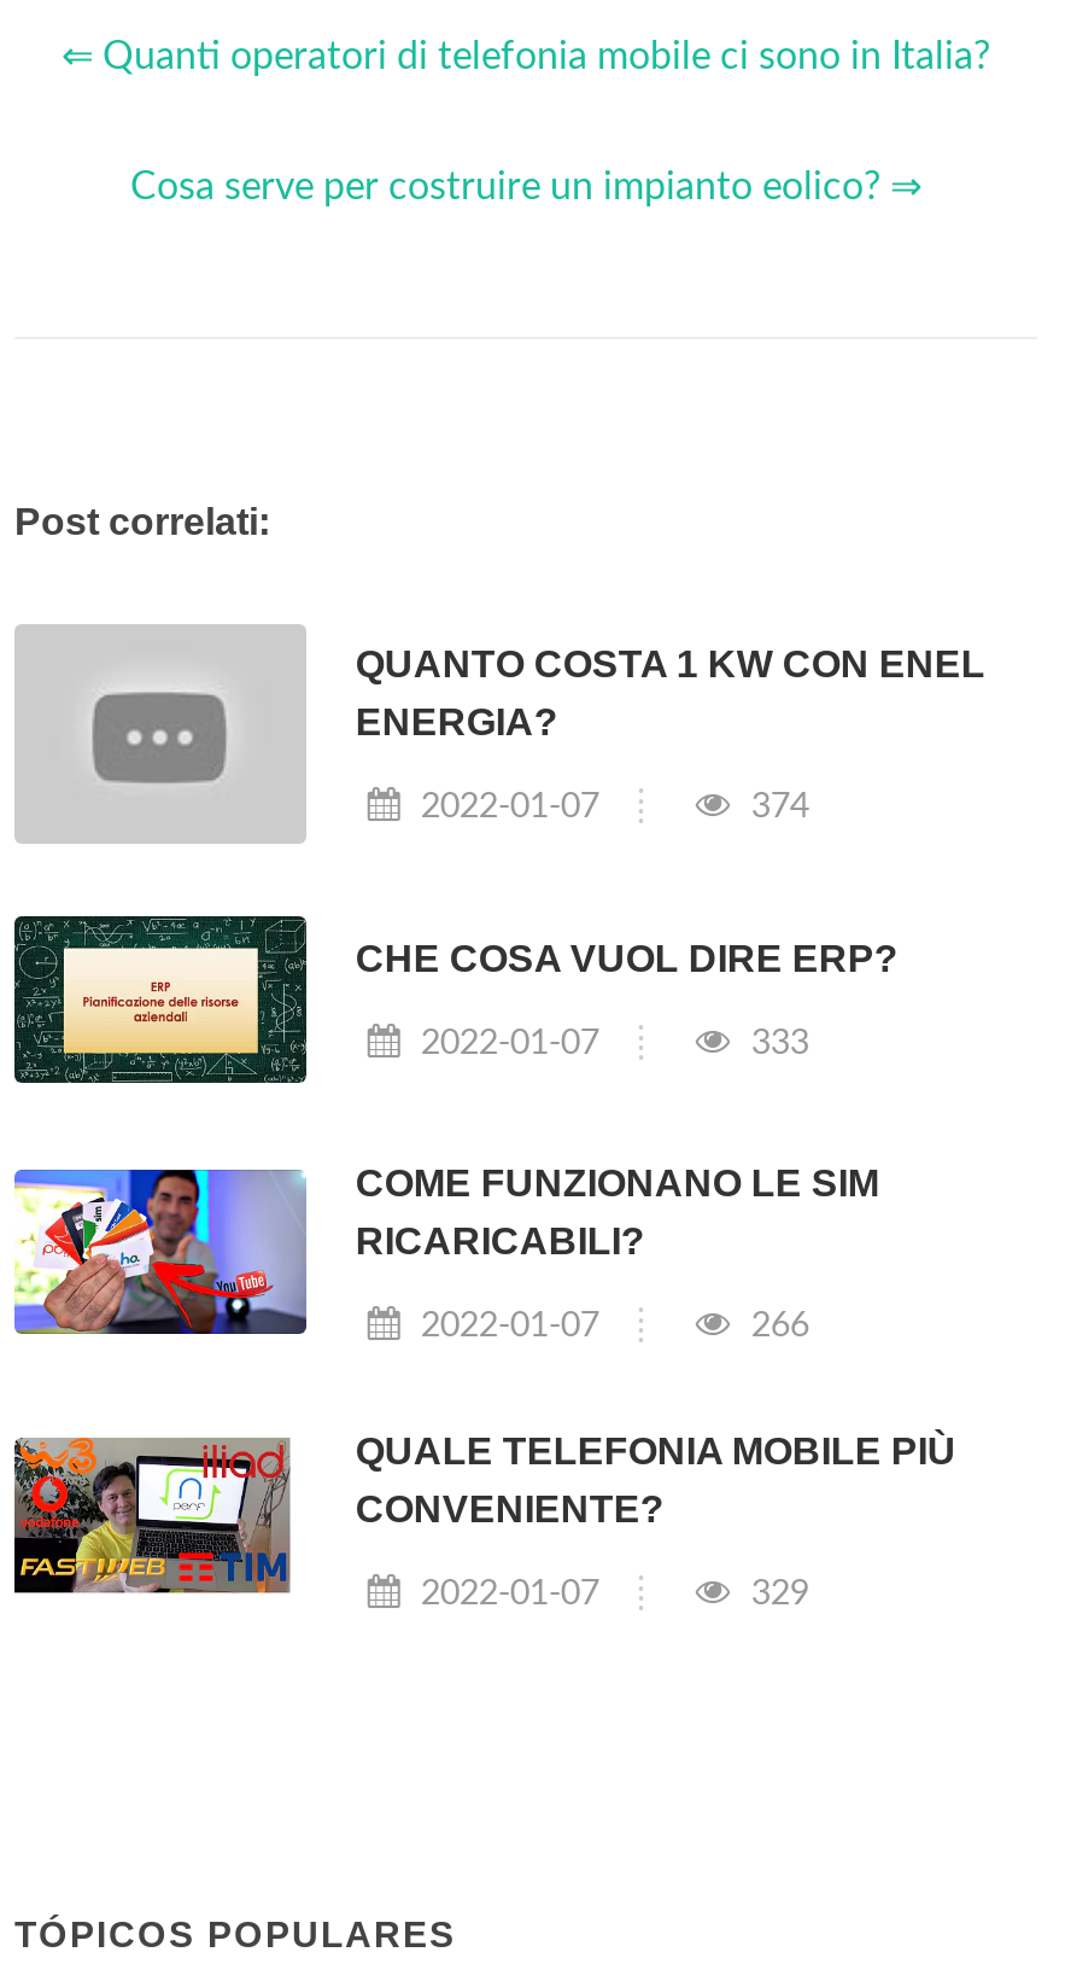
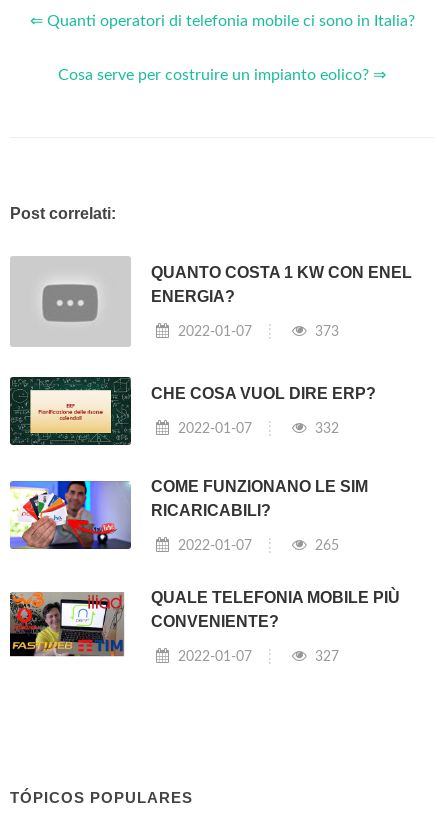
- 374
+ 373

- 333
+ 332

- 266
+ 265

- 329
+ 327
